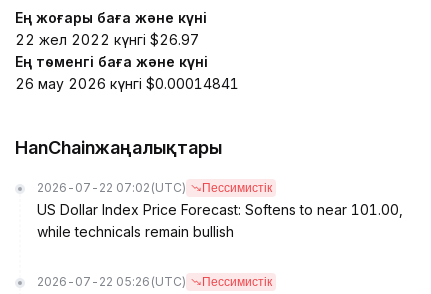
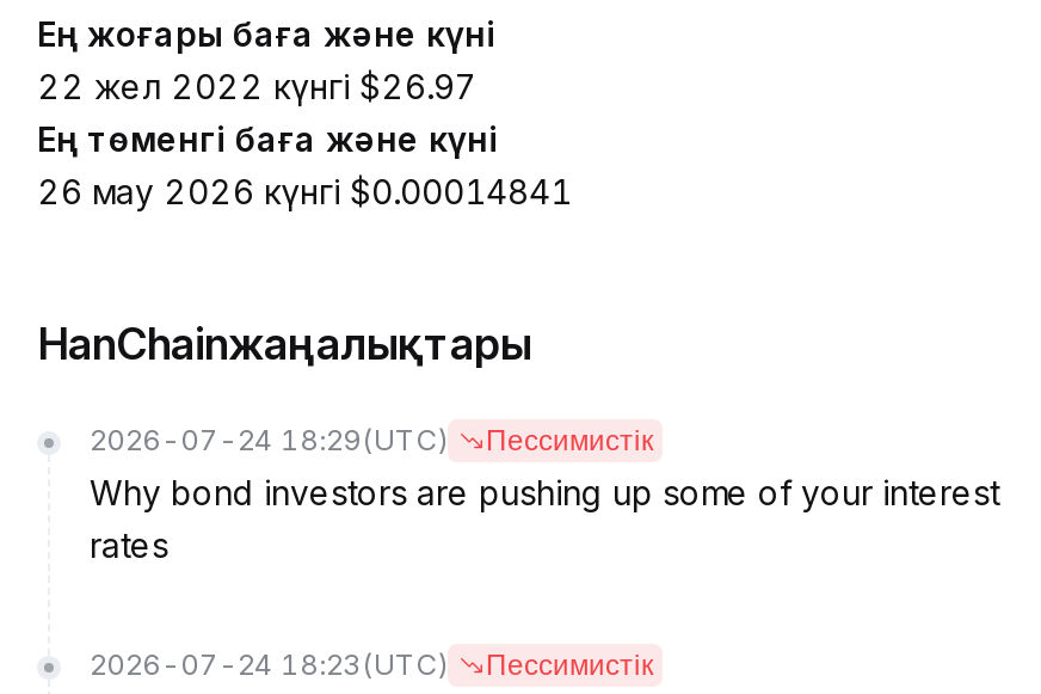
- 2026-07-22 07:02(UTC) Пессимистік
+ 2026-07-24 18:29(UTC) Пессимистік

- US Dollar Index Price Forecast: Softens to near 101.00,
- while technicals remain bullish
+ Why bond investors are pushing up some of your interest
+ rates

- 2026-07-22 05:26 (UTC) Пессимистік
+ 2026-07-24 18:23 (UTC) Пессимистік
